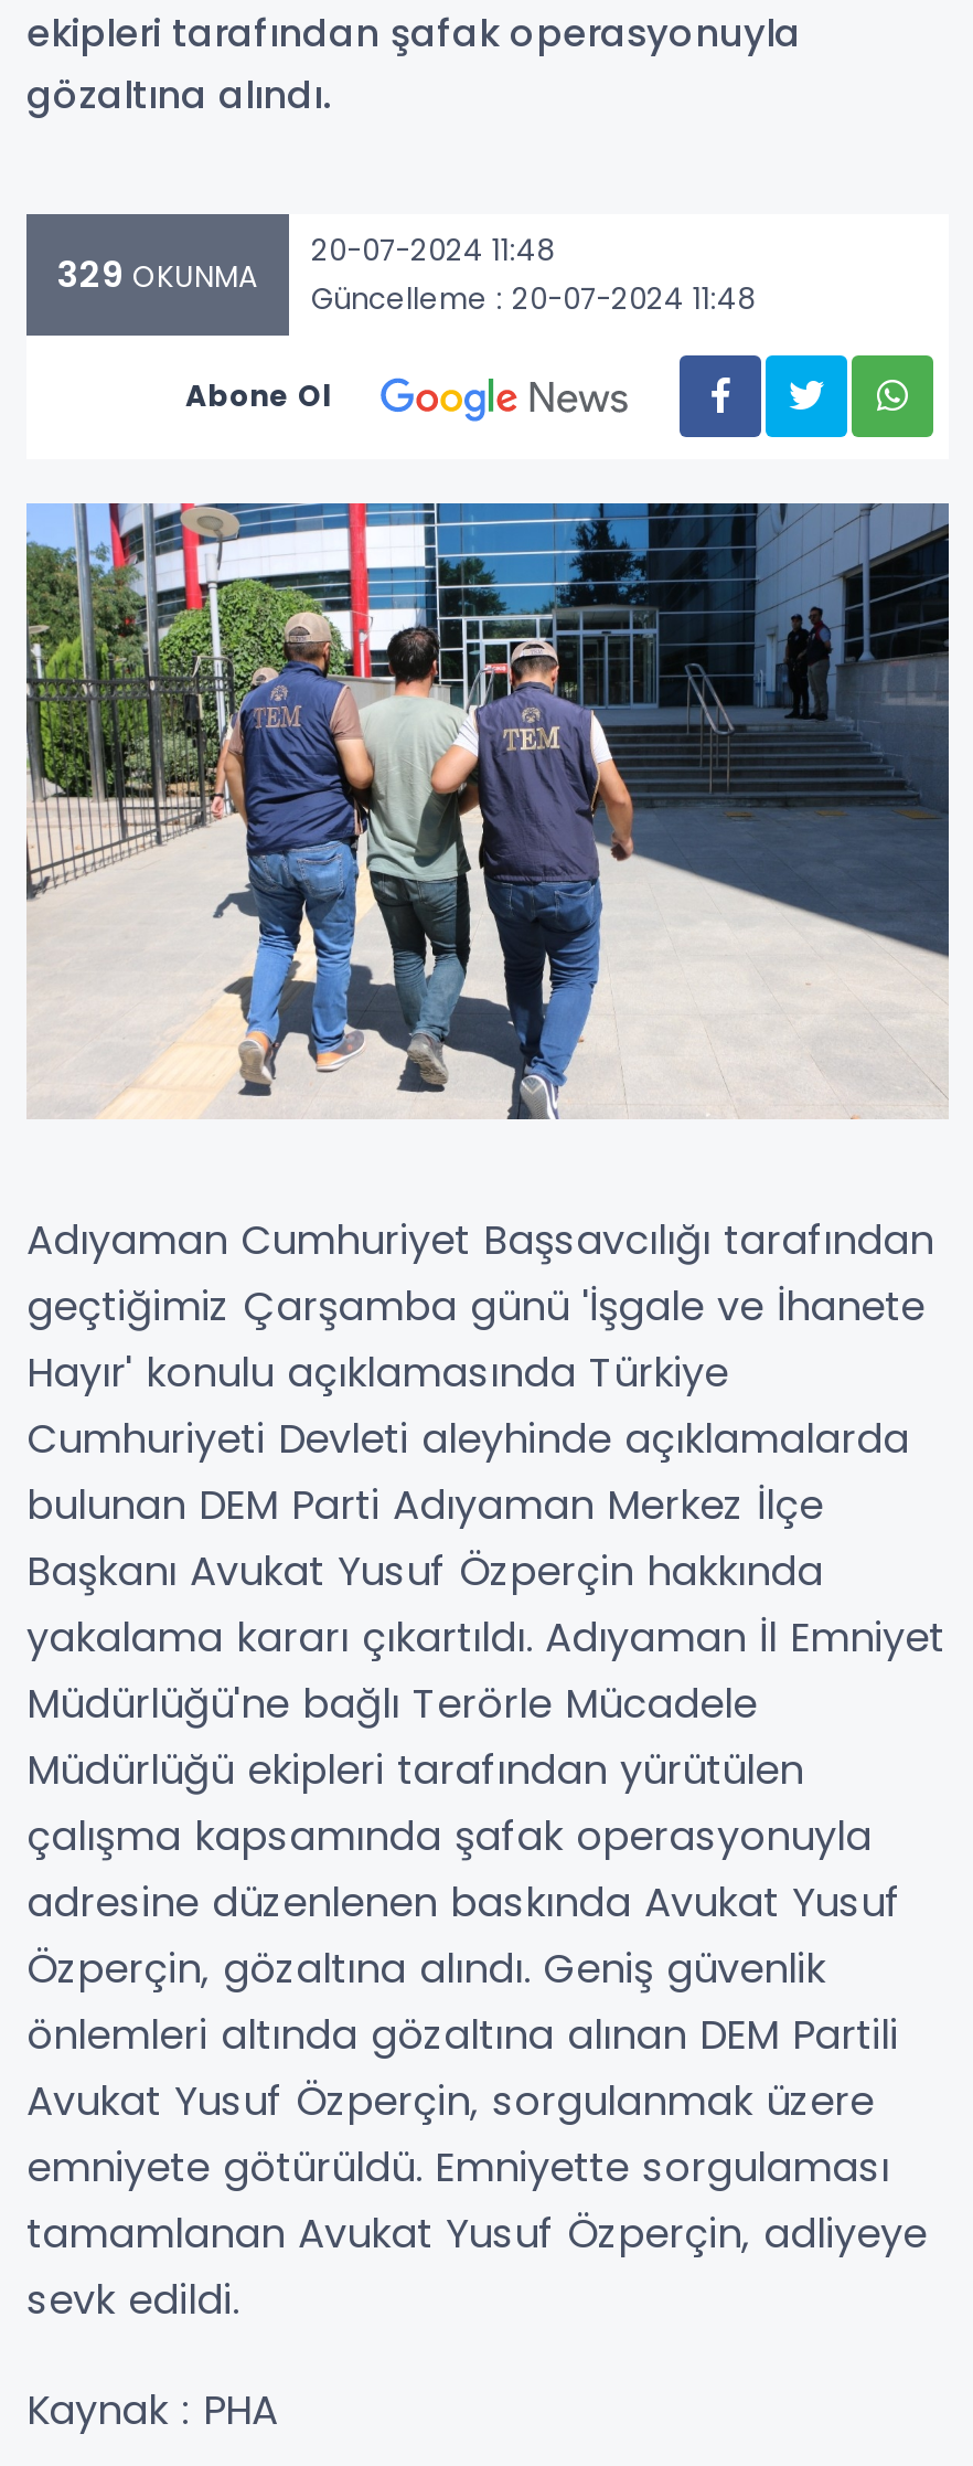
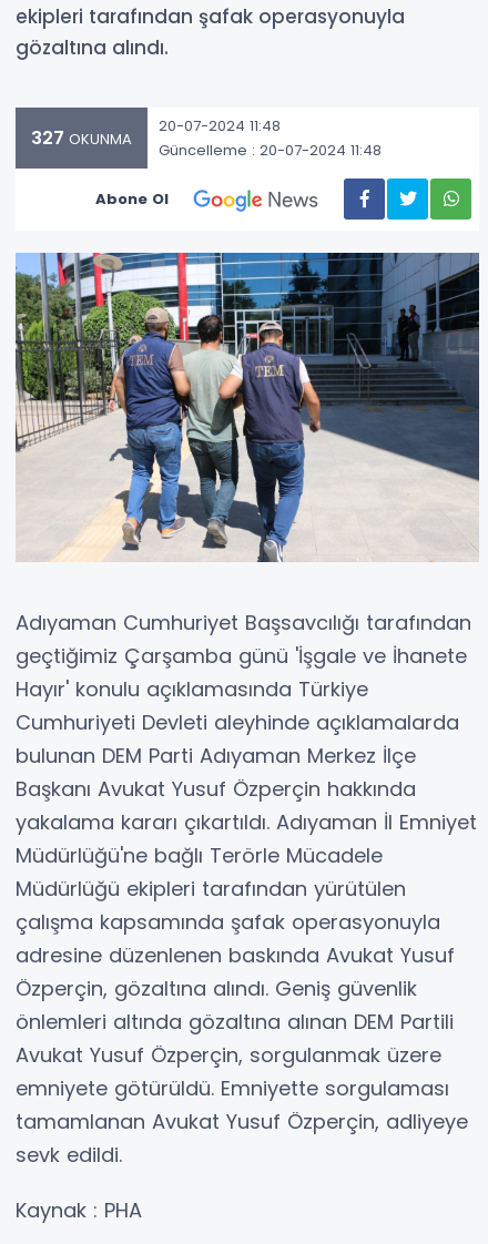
- 329 OKUNMA 20-07-2024 11:48 Güncelleme : 20-07-2024 11:48
+ 327 OKUNMA 20-07-2024 11:48 Güncelleme : 20-07-2024 11:48
